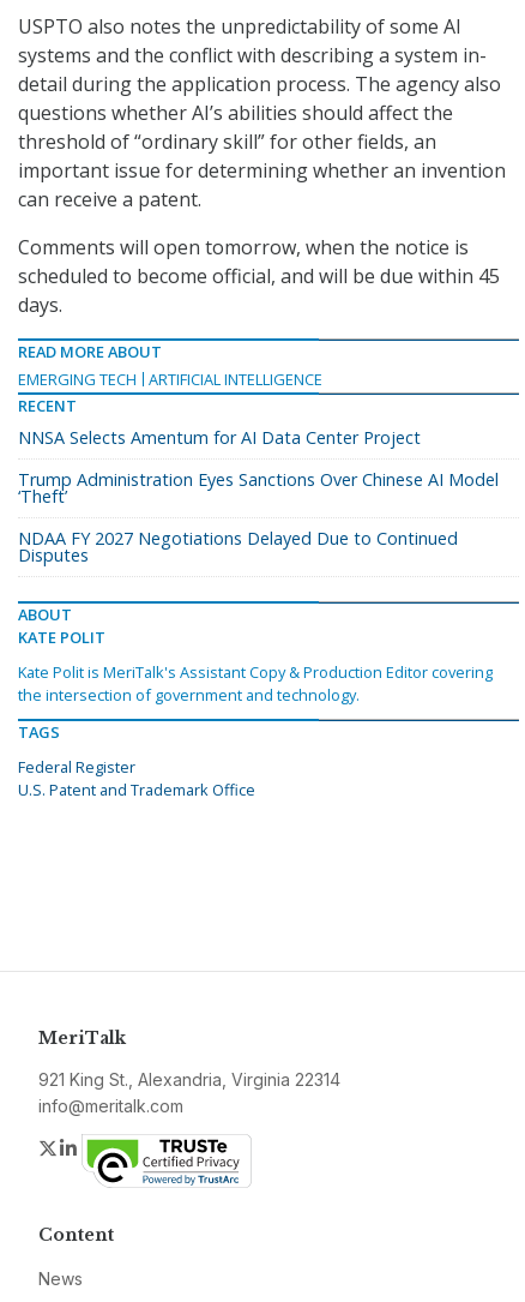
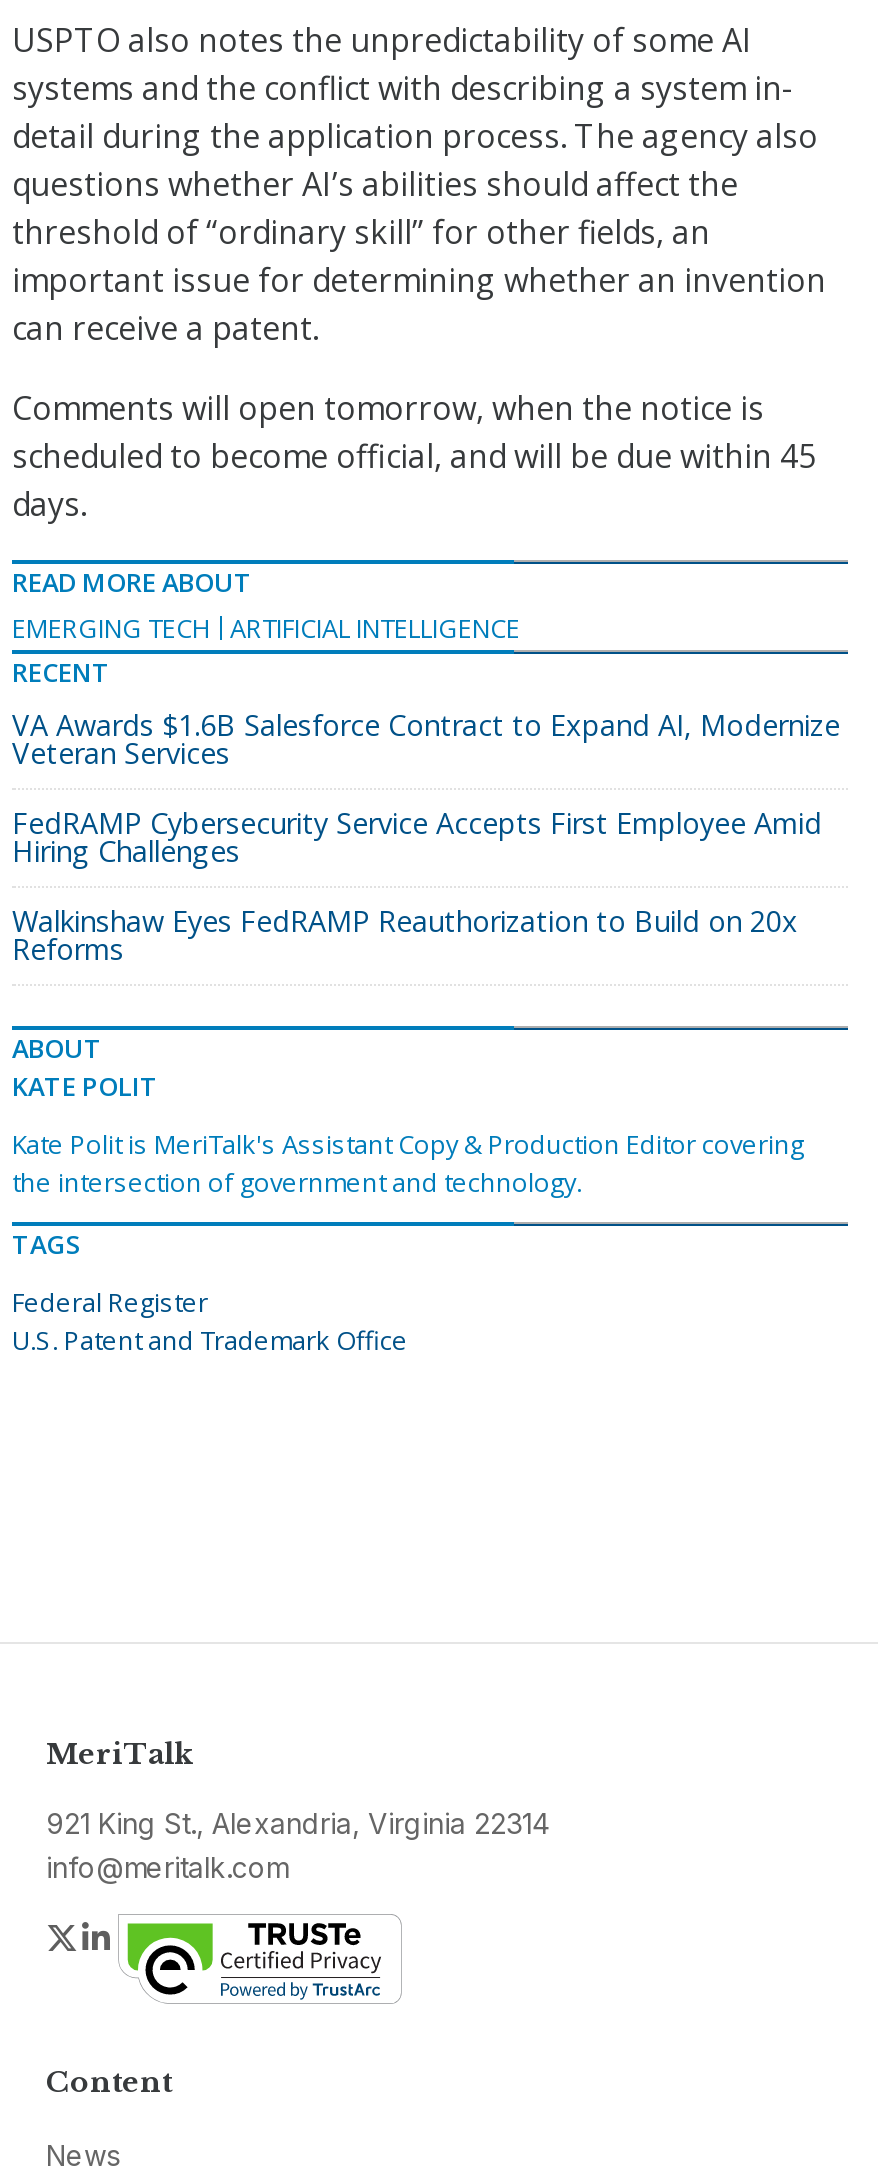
- NNSA Selects Amentum for AI Data Center Project
+ VA Awards $1.6B Salesforce Contract to Expand AI, Modernize
+ Veteran Services

- Trump Administration Eyes Sanctions Over Chinese AI Model
- ‘Theft’
+ FedRAMP Cybersecurity Service Accepts First Employee Amid
+ Hiring Challenges

- NDAA FY 2027 Negotiations Delayed Due to Continued
- Disputes
+ Walkinshaw Eyes FedRAMP Reauthorization to Build on 20x
+ Reforms
